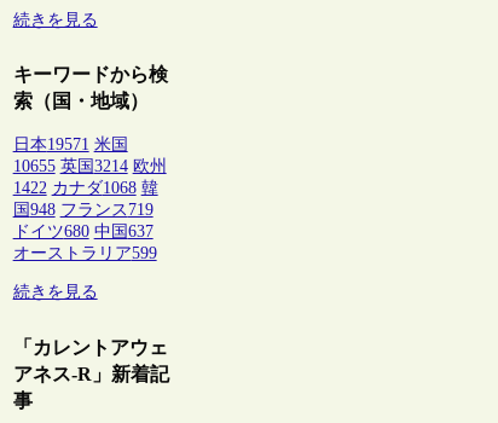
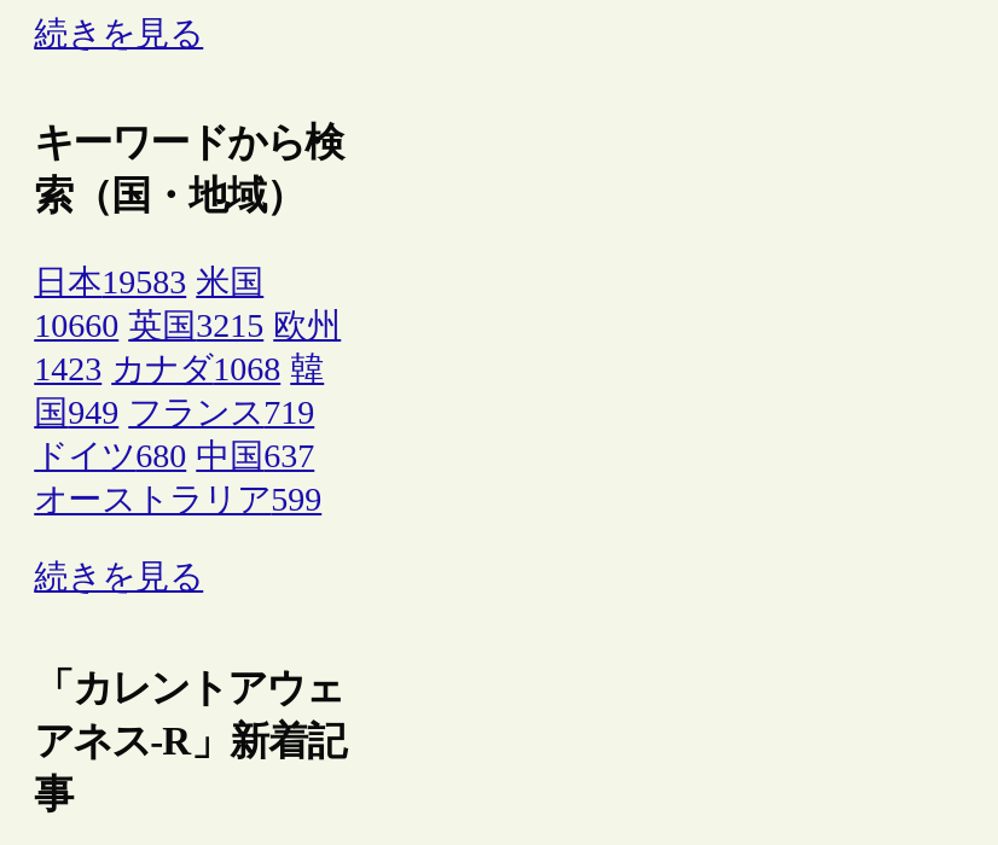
- 日本19571 米国
+ 日本19583 米国

- 10655 英国3214 欧州
+ 10660 英国3215 欧州

- 1422 カナダ1068 韓
+ 1423 カナダ1068 韓

- 国948 フランス719
+ 国949 フランス719
